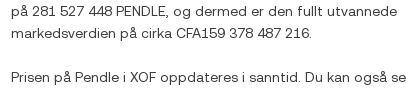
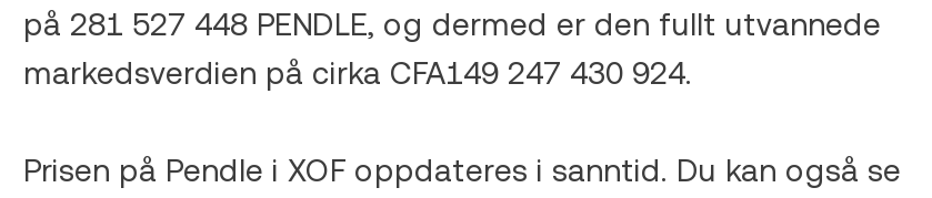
- markedsverdien på cirka CFA159 378 487 216.
+ markedsverdien på cirka CFA149 247 430 924.
